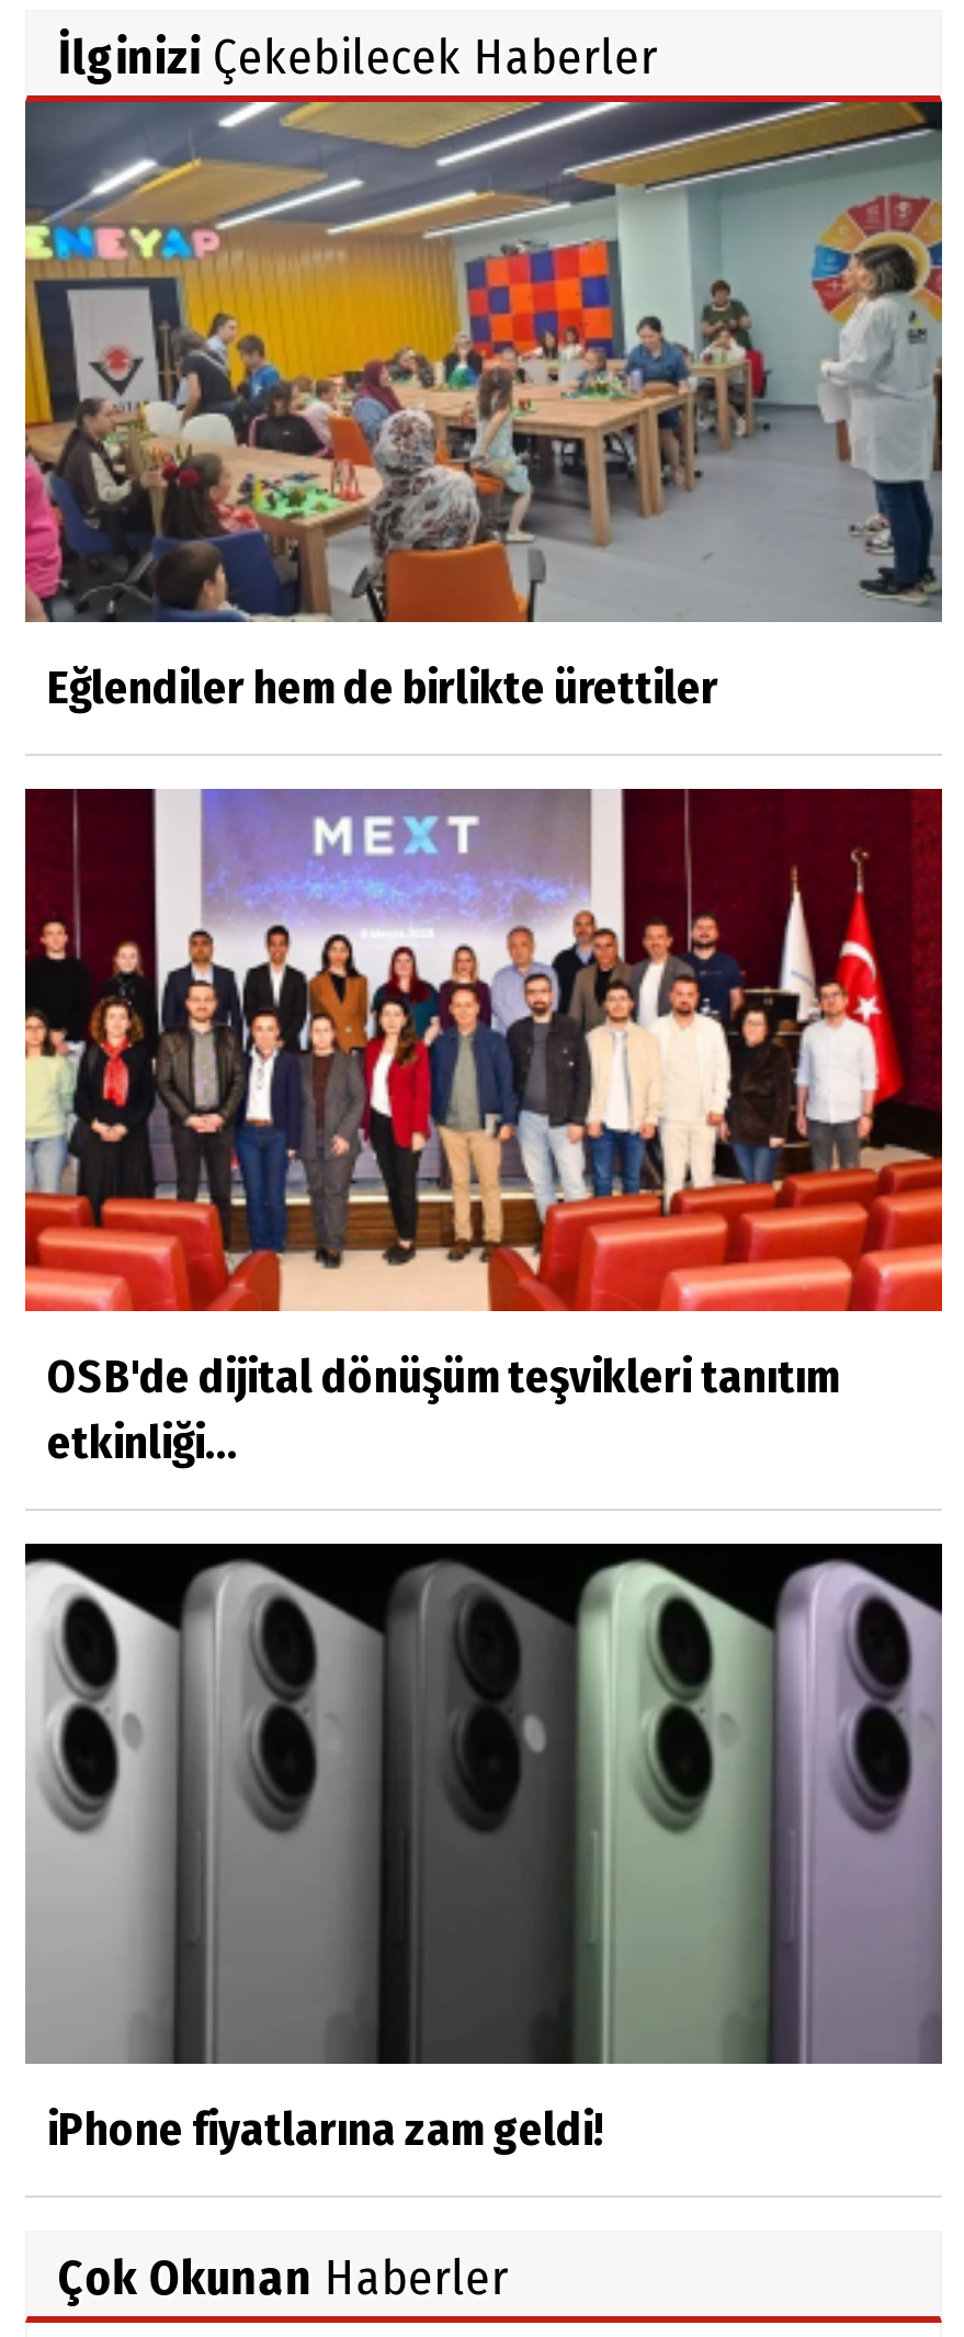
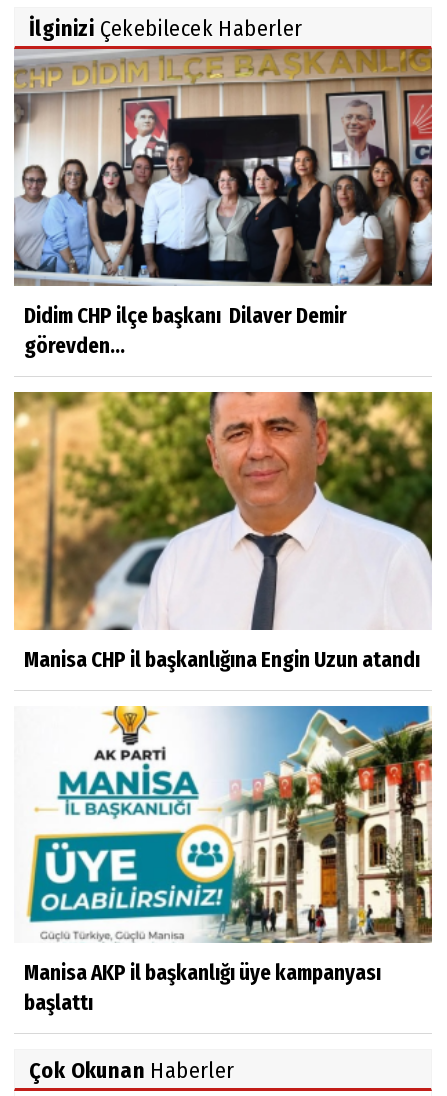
- [image]
- Eğlendiler hem de birlikte ürettiler
+ [image]
+ Didim CHP ilçe başkanı Dilaver Demir
+ görevden...

- [image]
- OSB'de dijital dönüşüm teşvikleri tanıtım
- etkinliği...
+ [image]
+ Manisa CHP il başkanlığına Engin Uzun atandı

- [image]
- iPhone fiyatlarına zam geldi!
+ [image]
+ Manisa AKP il başkanlığı üye kampanyası
+ başlattı
